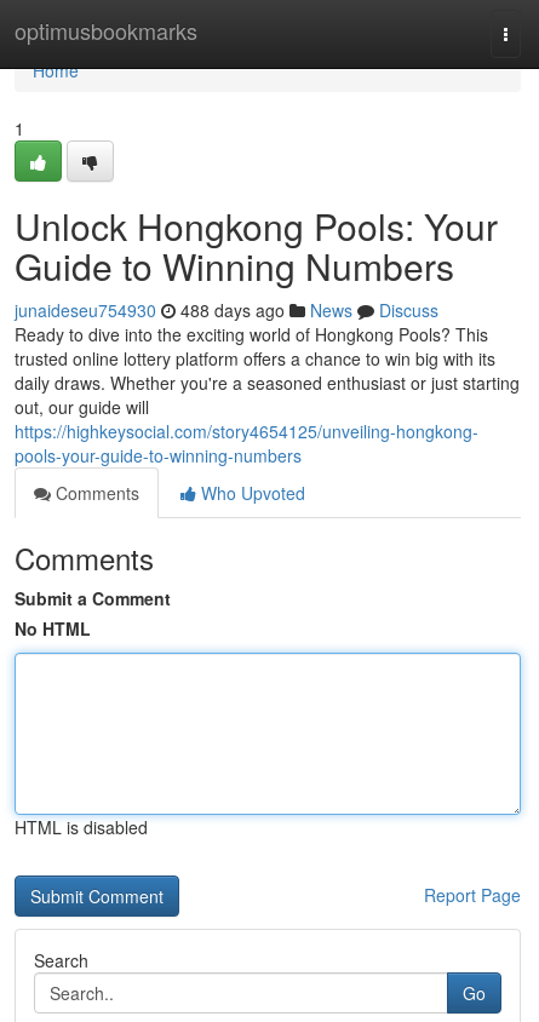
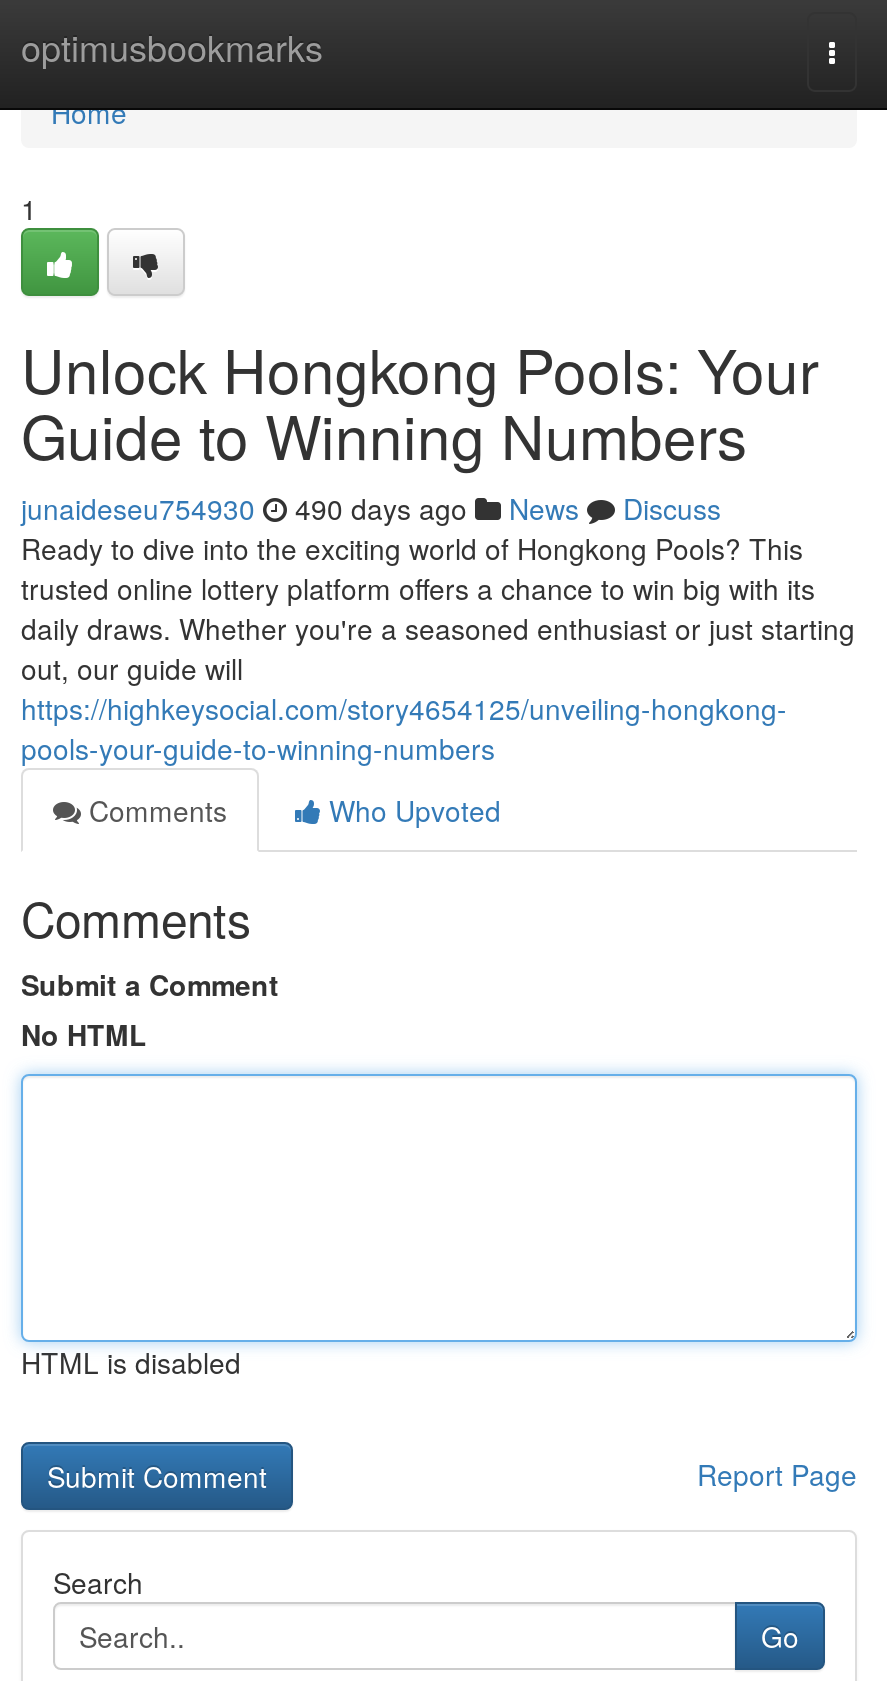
- junaideseu754930 488 days ago News Discuss
+ junaideseu754930 490 days ago News Discuss
